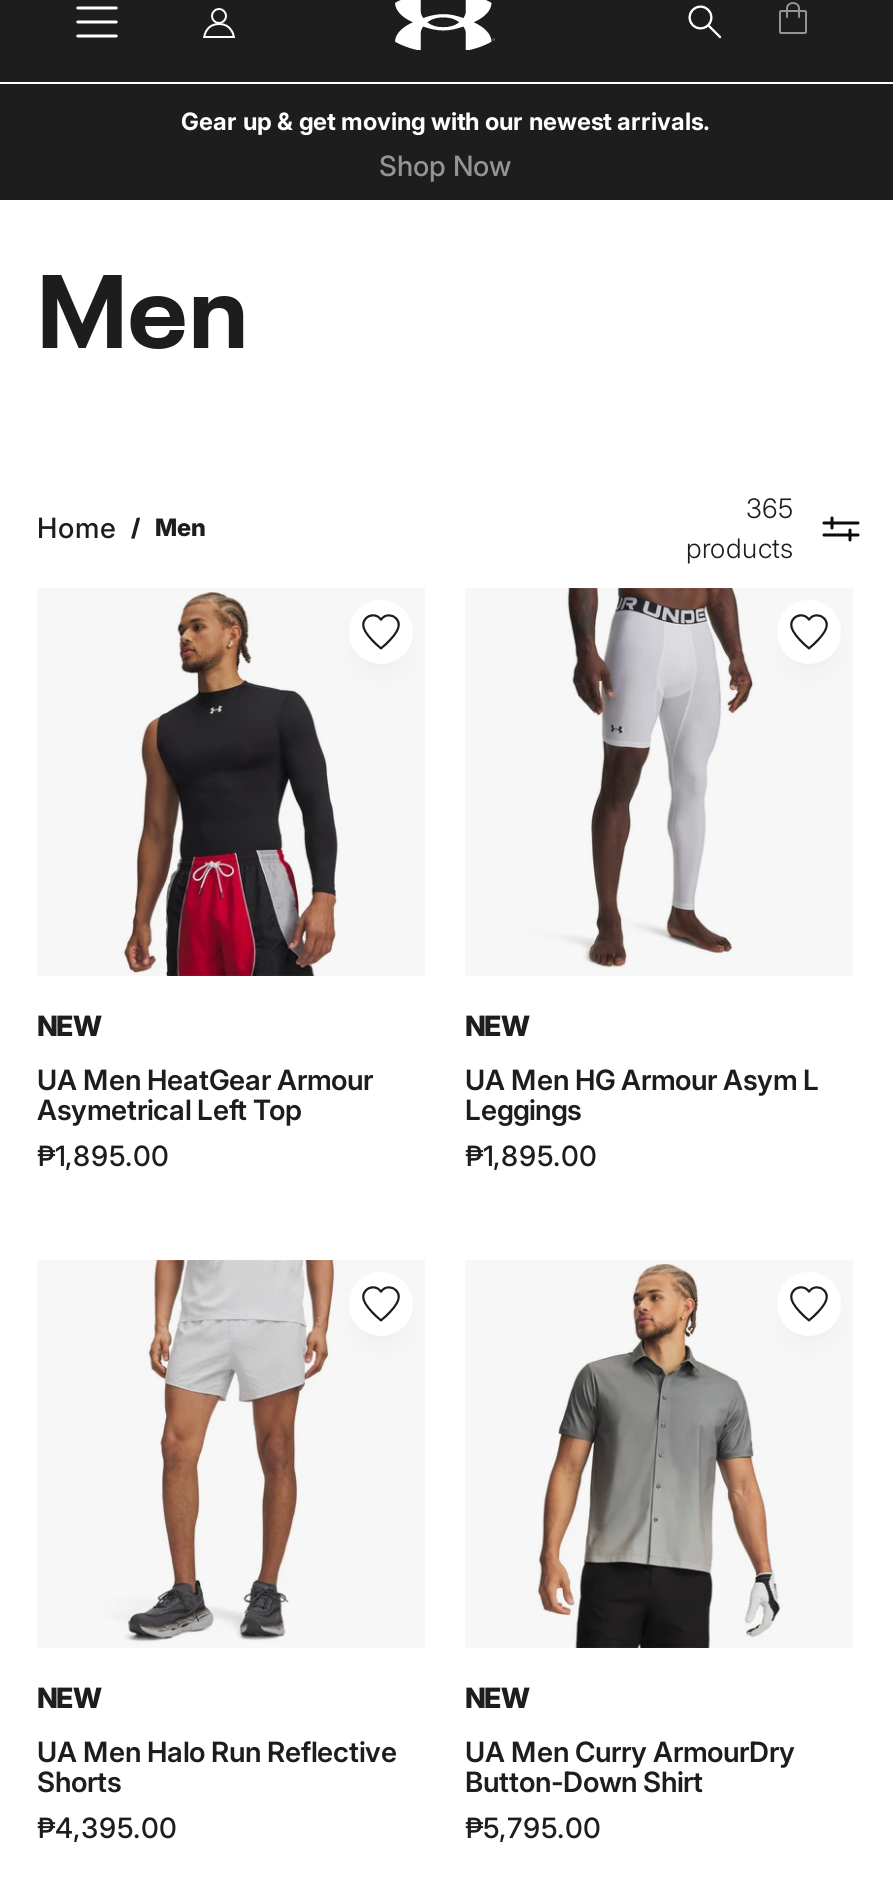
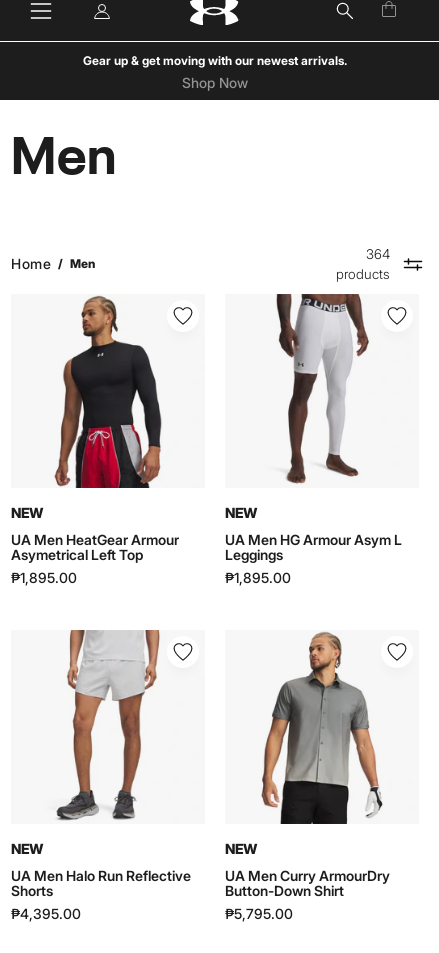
- 365
+ 364
